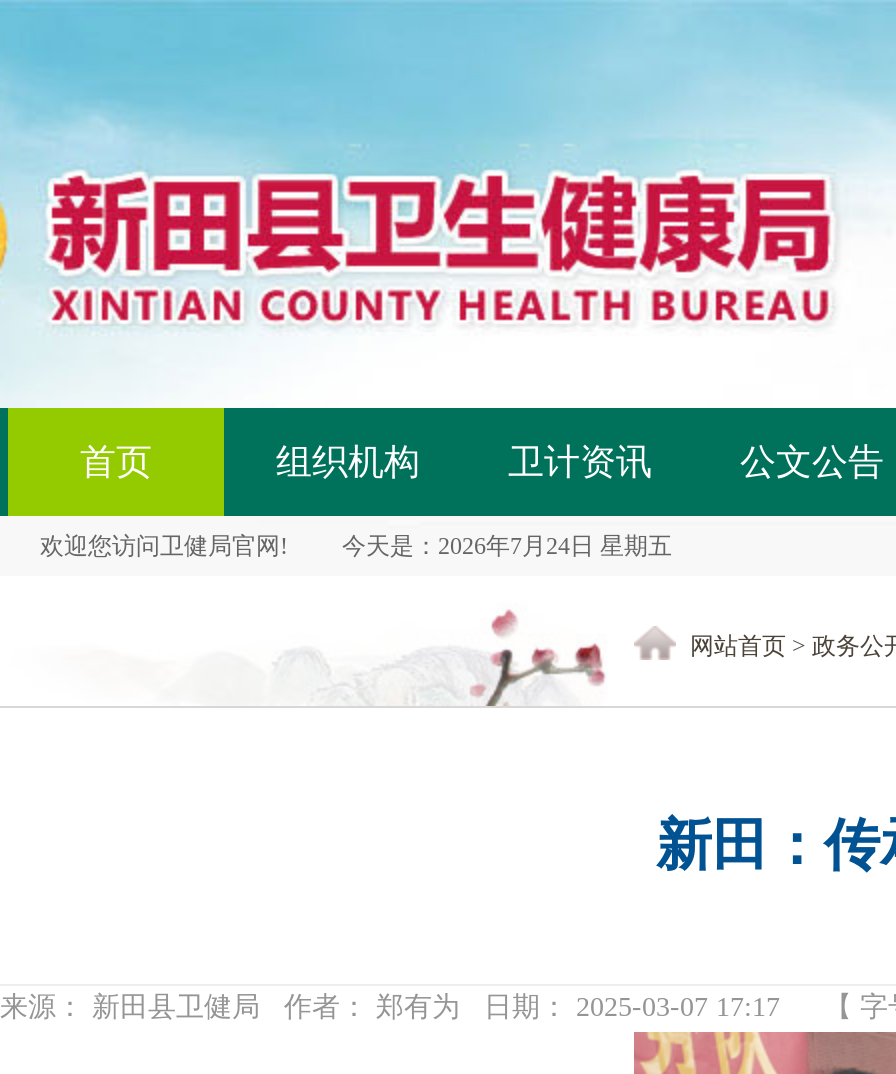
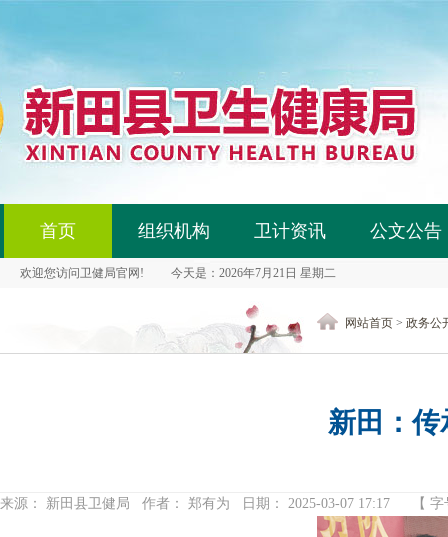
- 欢迎您访问卫健局官网!今天是：2026年7月24日 星期五
+ 欢迎您访问卫健局官网!今天是：2026年7月21日 星期二
